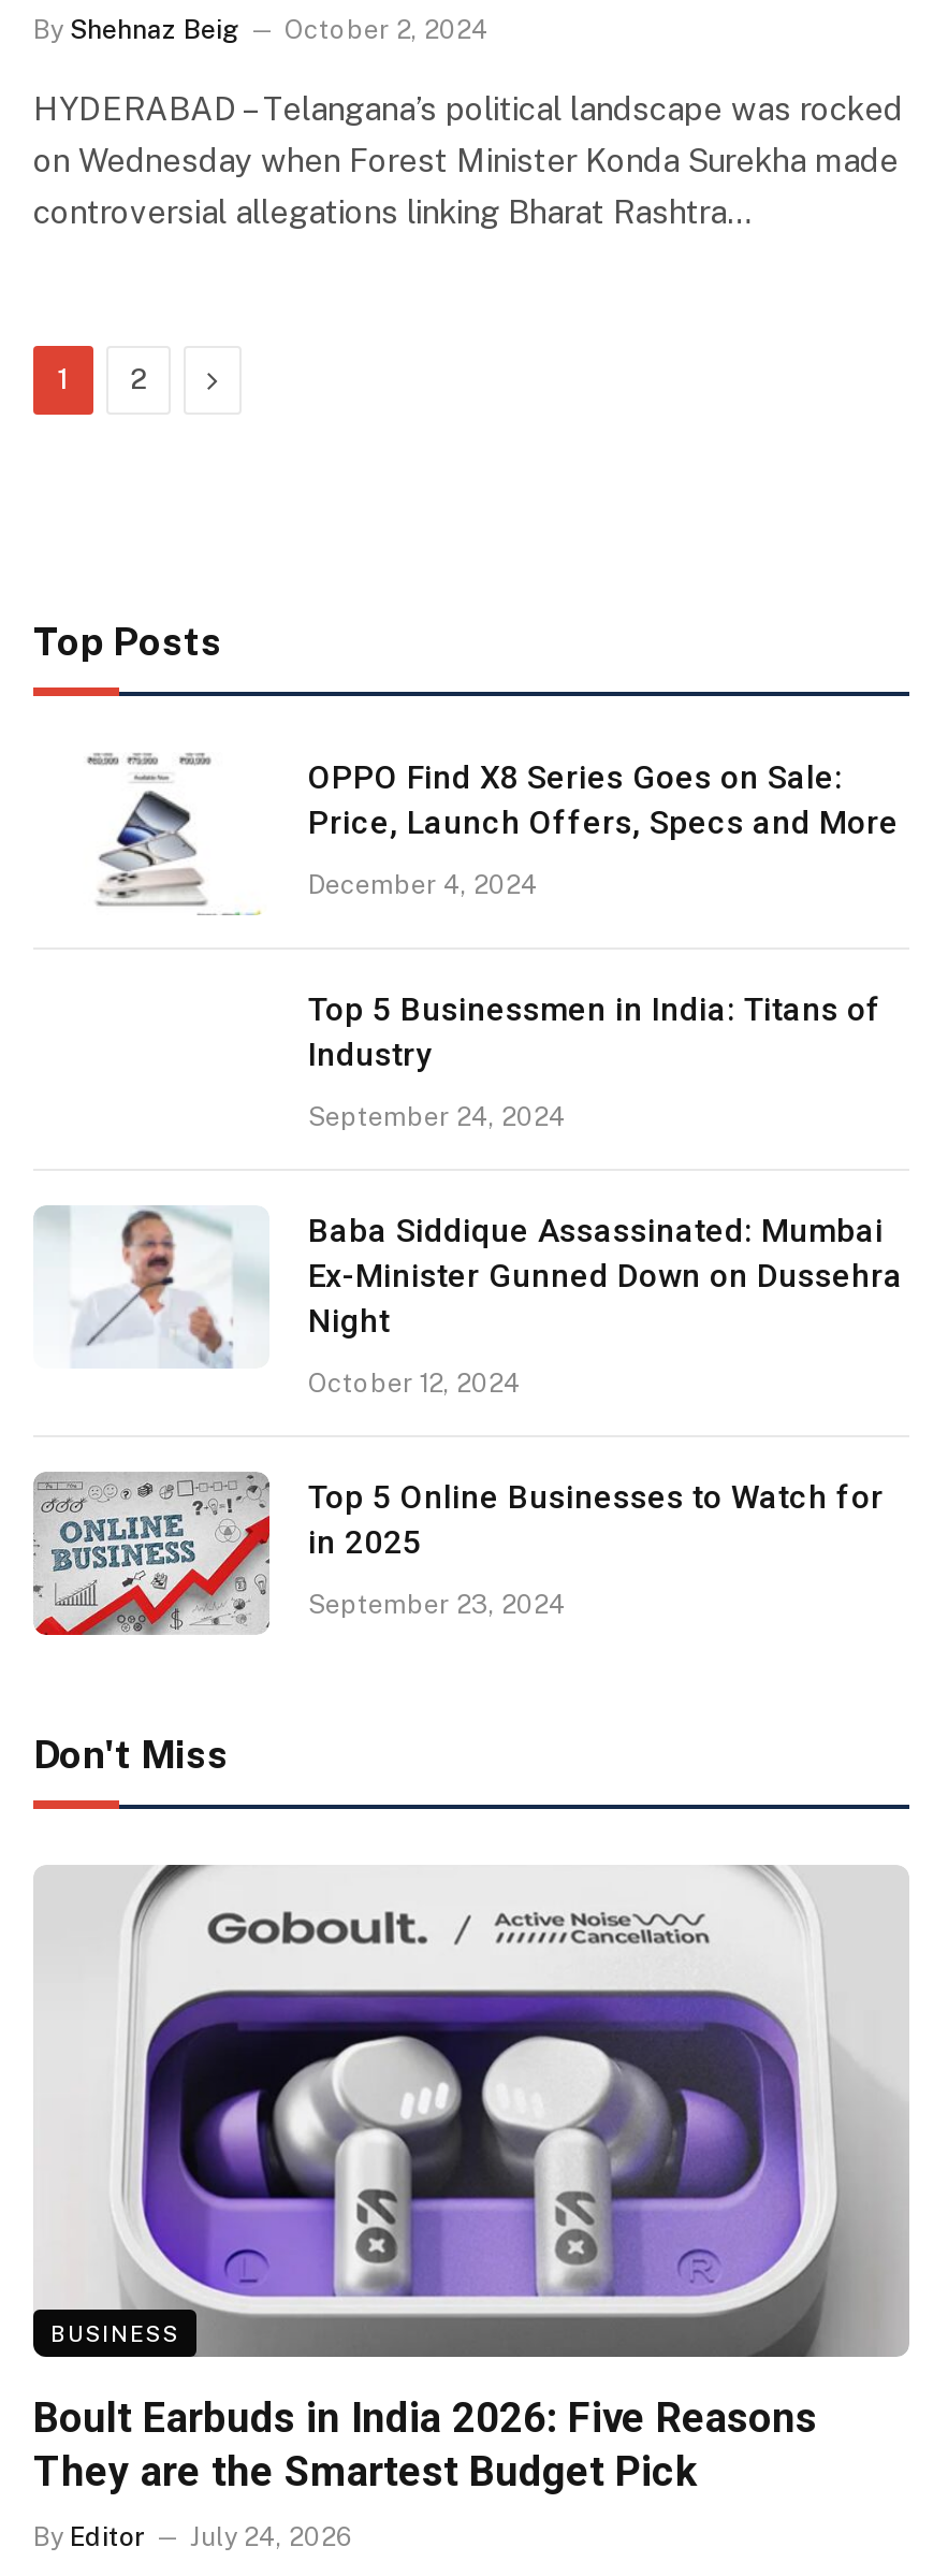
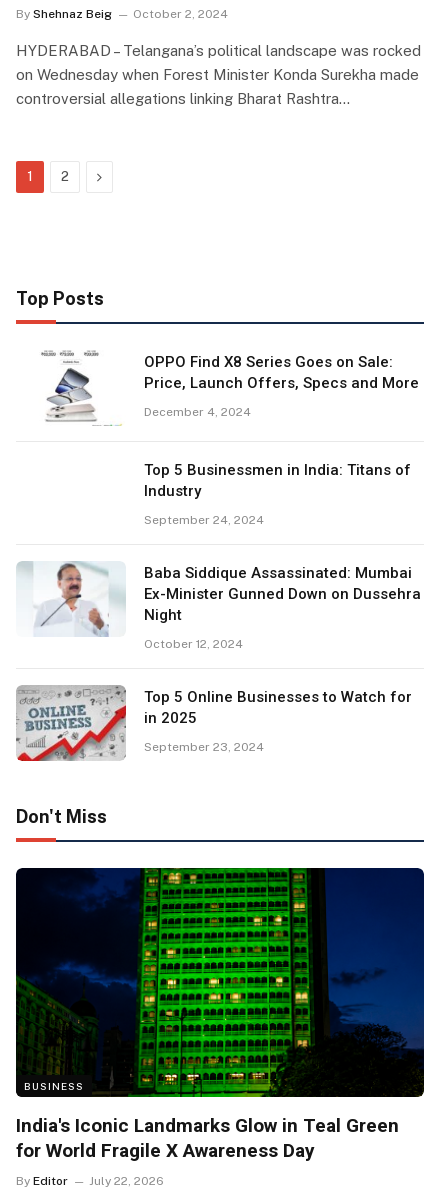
- [image]
- Boult Earbuds in India 2026: Five Reasons
- They are the Smartest Budget Pick
+ [image]
+ India's Iconic Landmarks Glow in Teal Green
+ for World Fragile X Awareness Day

- By Editor July 24, 2026
+ By Editor July 22, 2026
